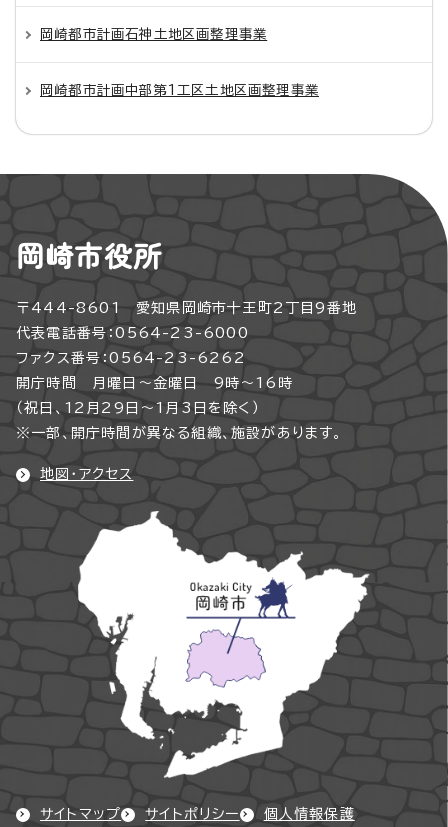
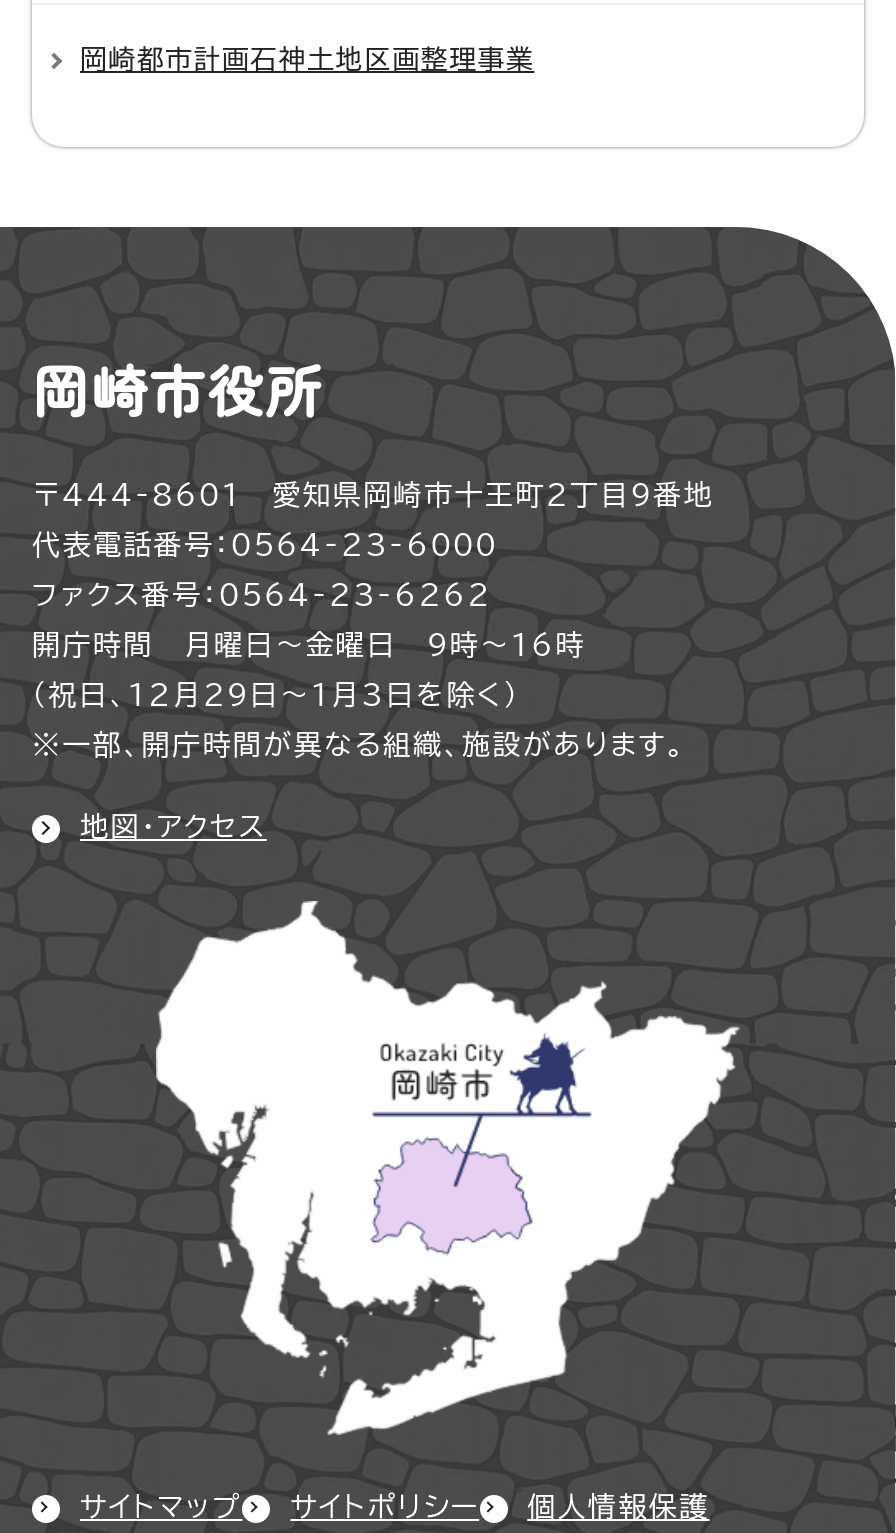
- 岡崎都市計画中部第1工区土地区画整理事業
